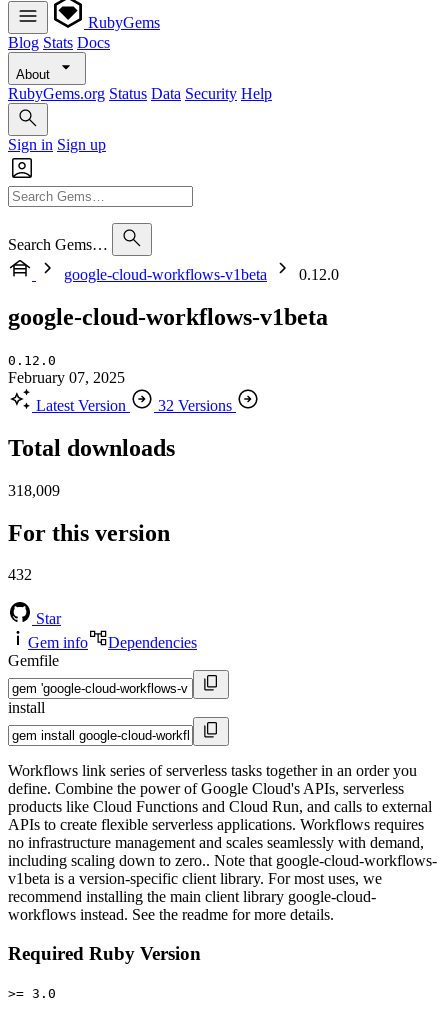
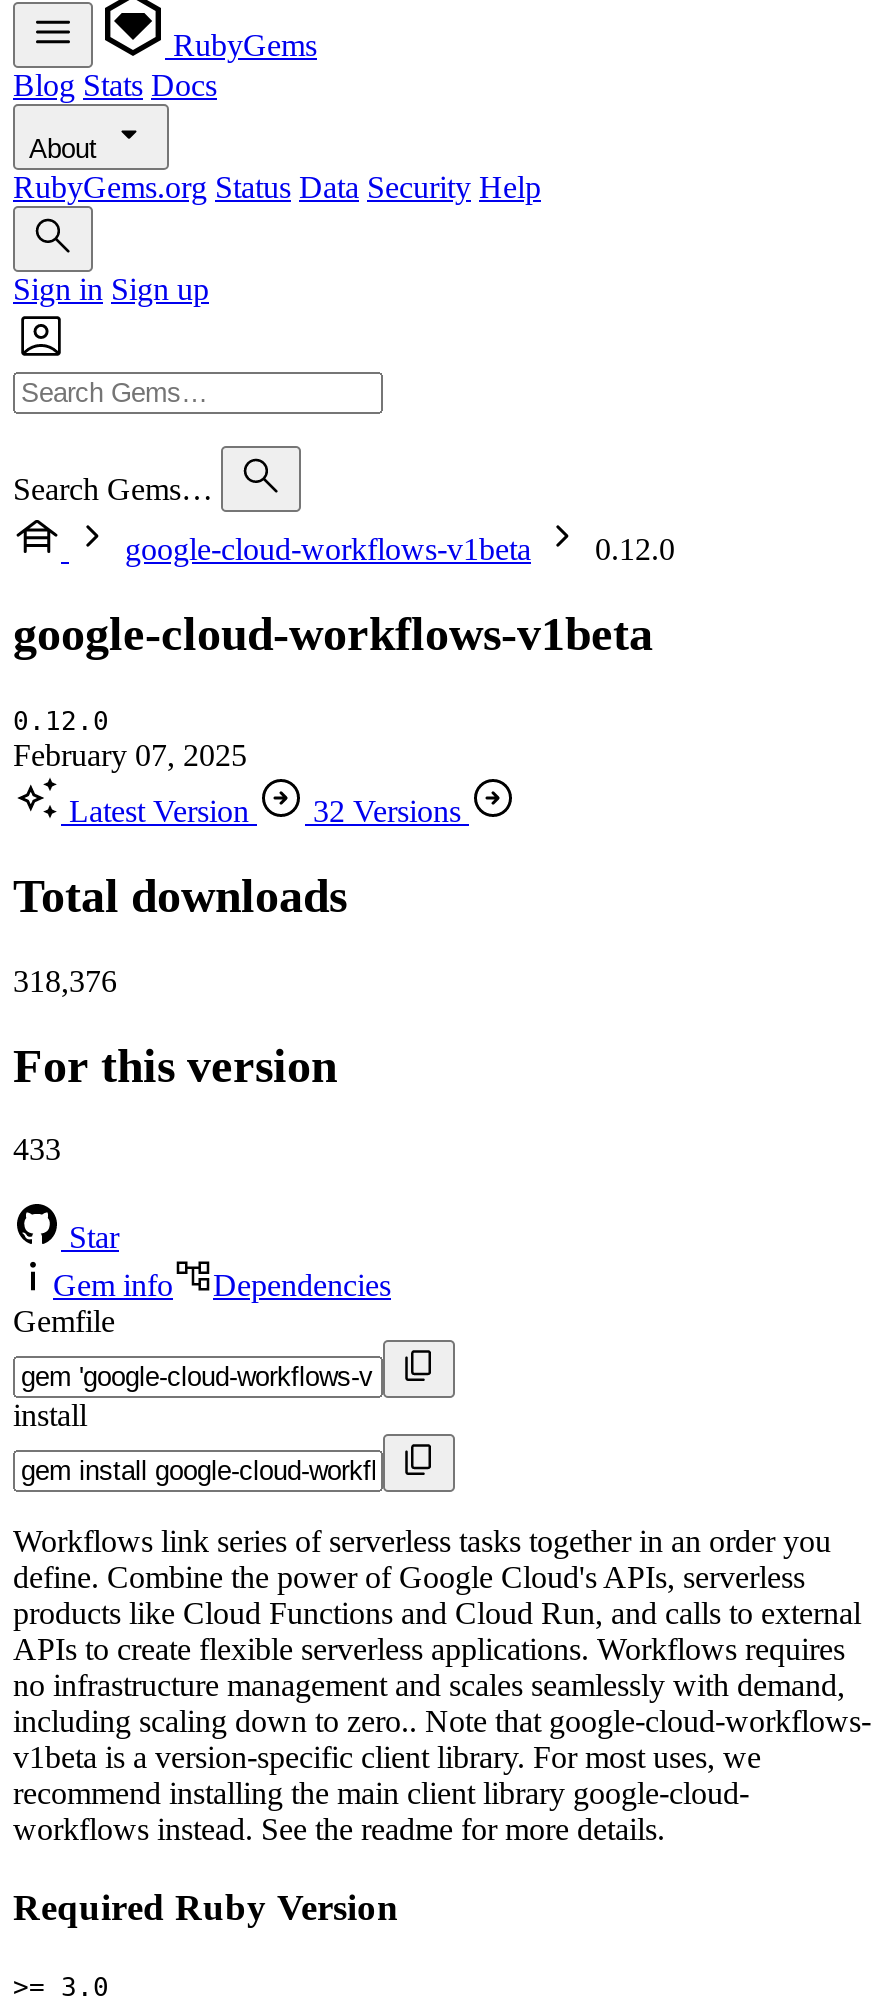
- 318,009
+ 318,376

- 432
+ 433
